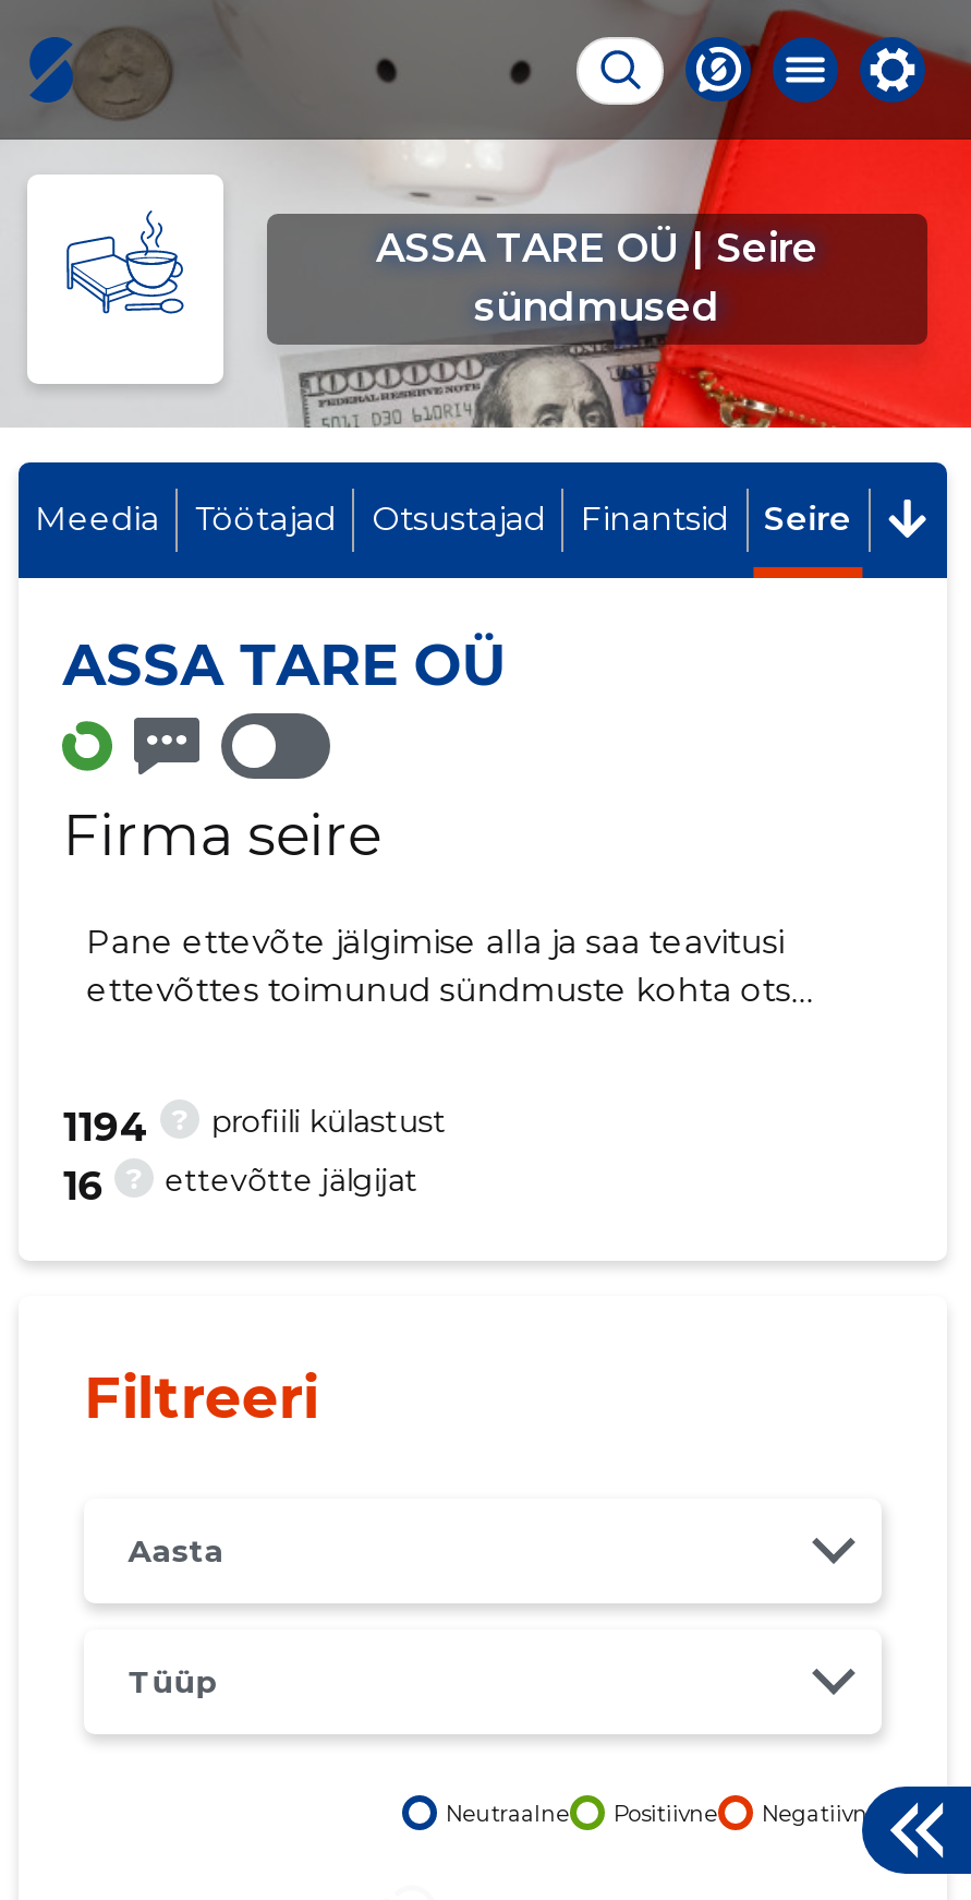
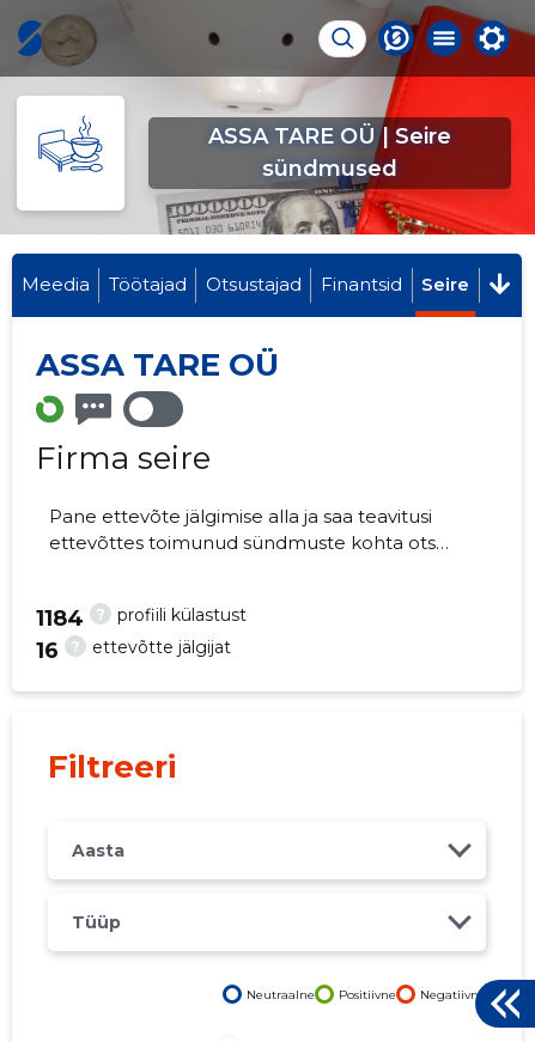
- 1194
+ 1184
